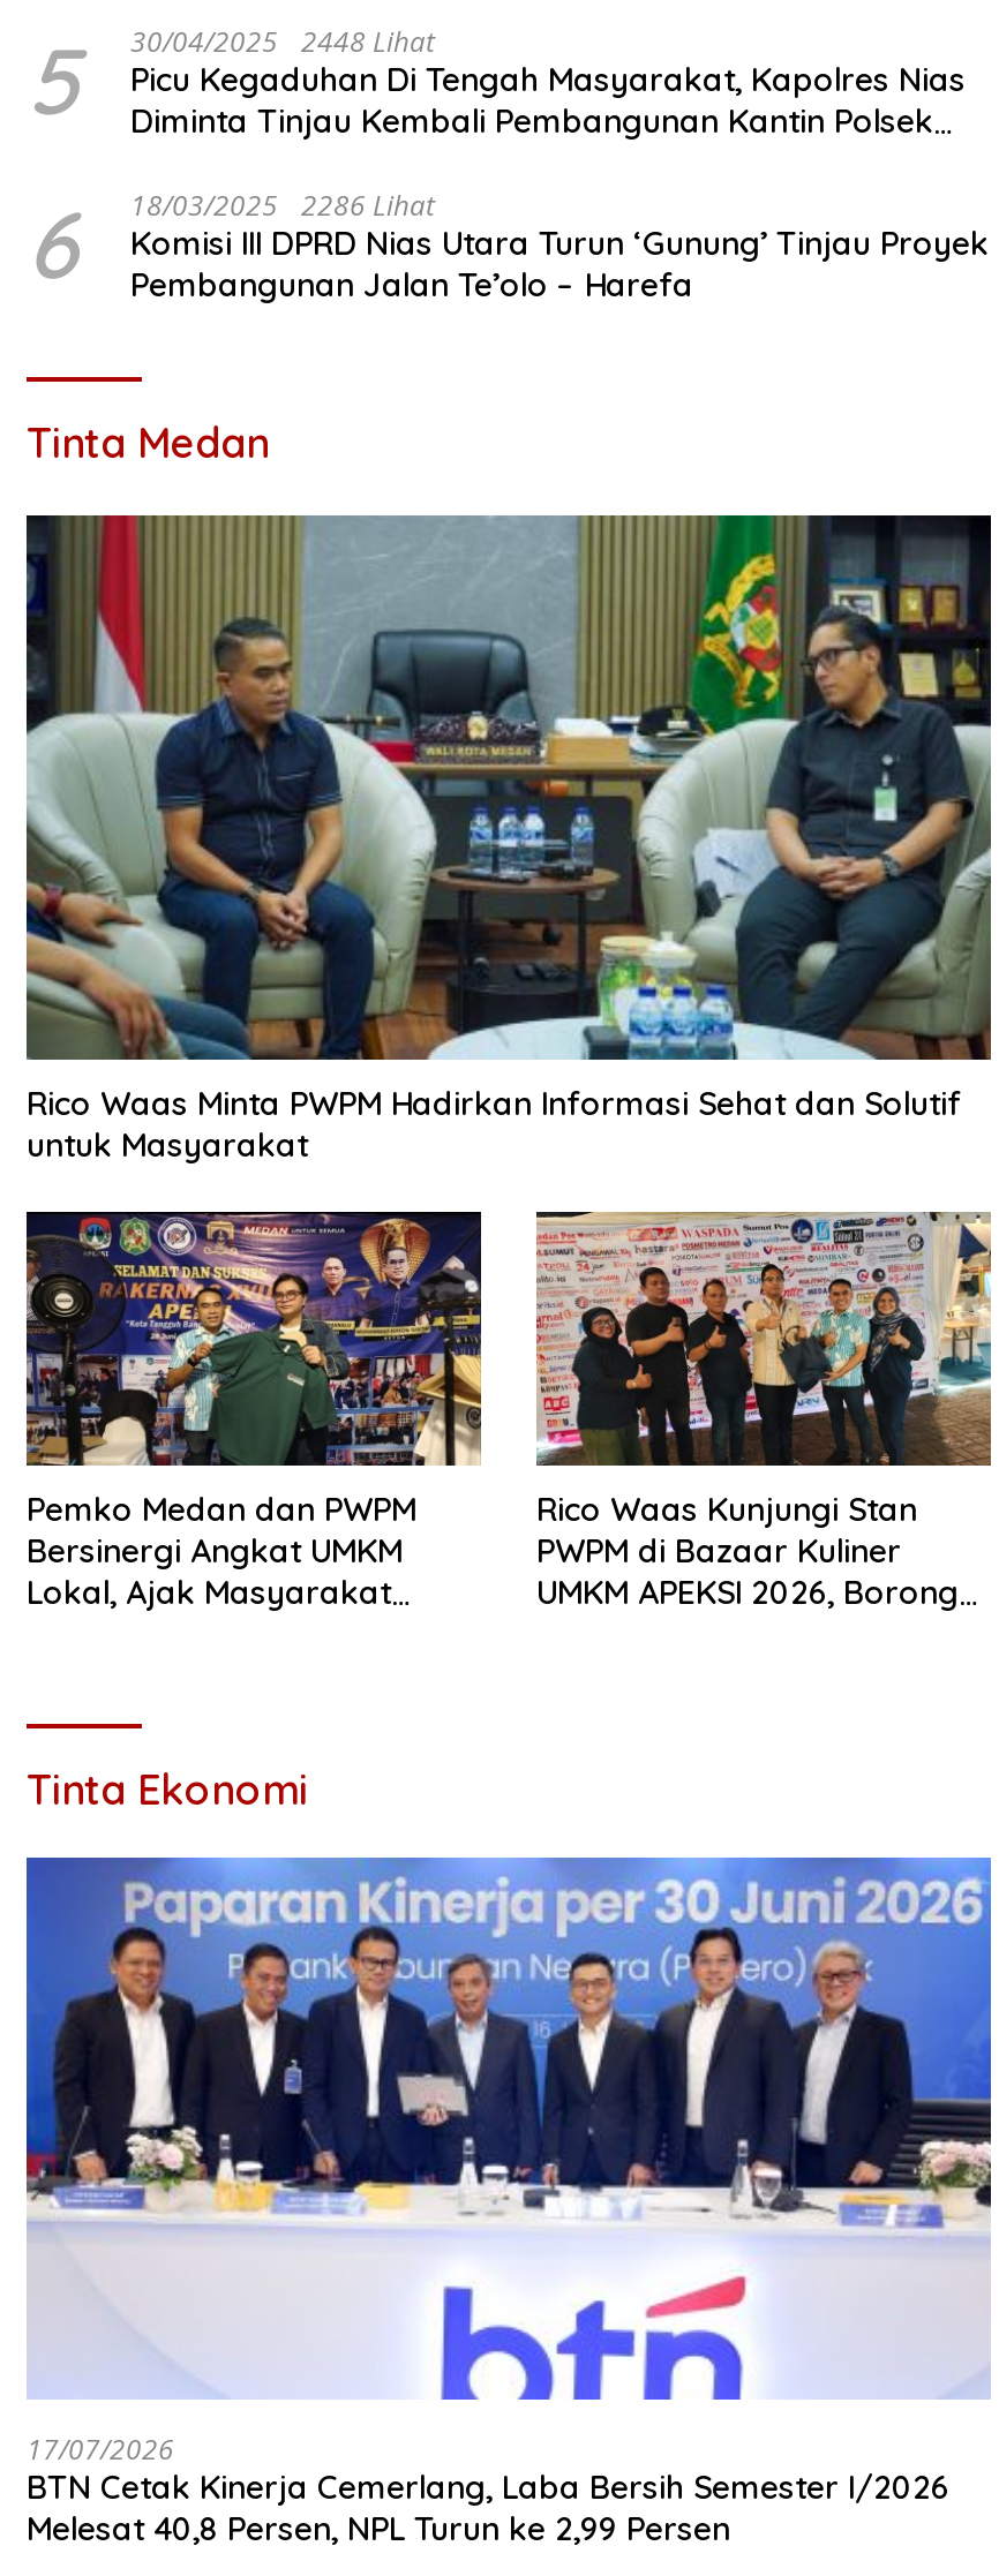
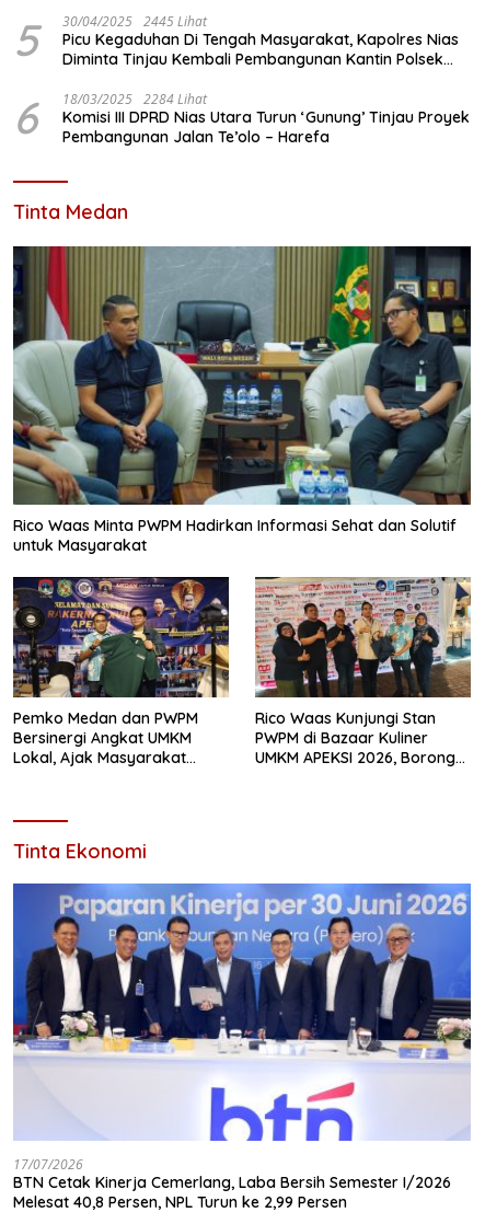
- 5 30/04/2025 2448 Lihat Picu Kegaduhan Di Tengah Masyarakat, Kapolres Nias Diminta Tinjau Kembali Pembangunan Kantin Polsek
+ 5 30/04/2025 2445 Lihat Picu Kegaduhan Di Tengah Masyarakat, Kapolres Nias Diminta Tinjau Kembali Pembangunan Kantin Polsek

- 6 18/03/2025 2286 Lihat Komisi III DPRD Nias Utara Turun ‘Gunung’ Tinjau Proyek Pembangunan Jalan Te’olo – Harefa
+ 6 18/03/2025 2284 Lihat Komisi III DPRD Nias Utara Turun ‘Gunung’ Tinjau Proyek Pembangunan Jalan Te’olo – Harefa
